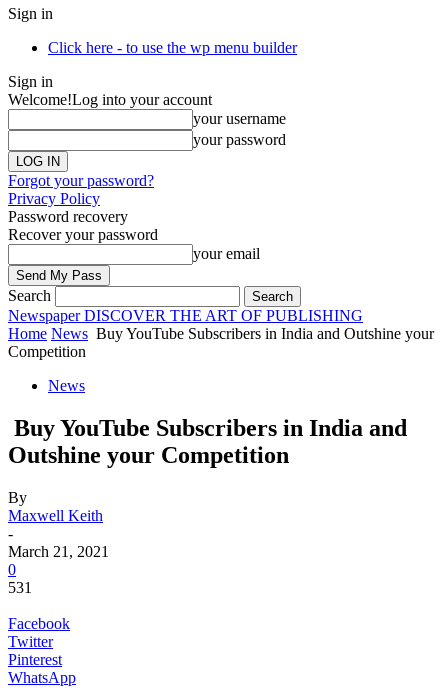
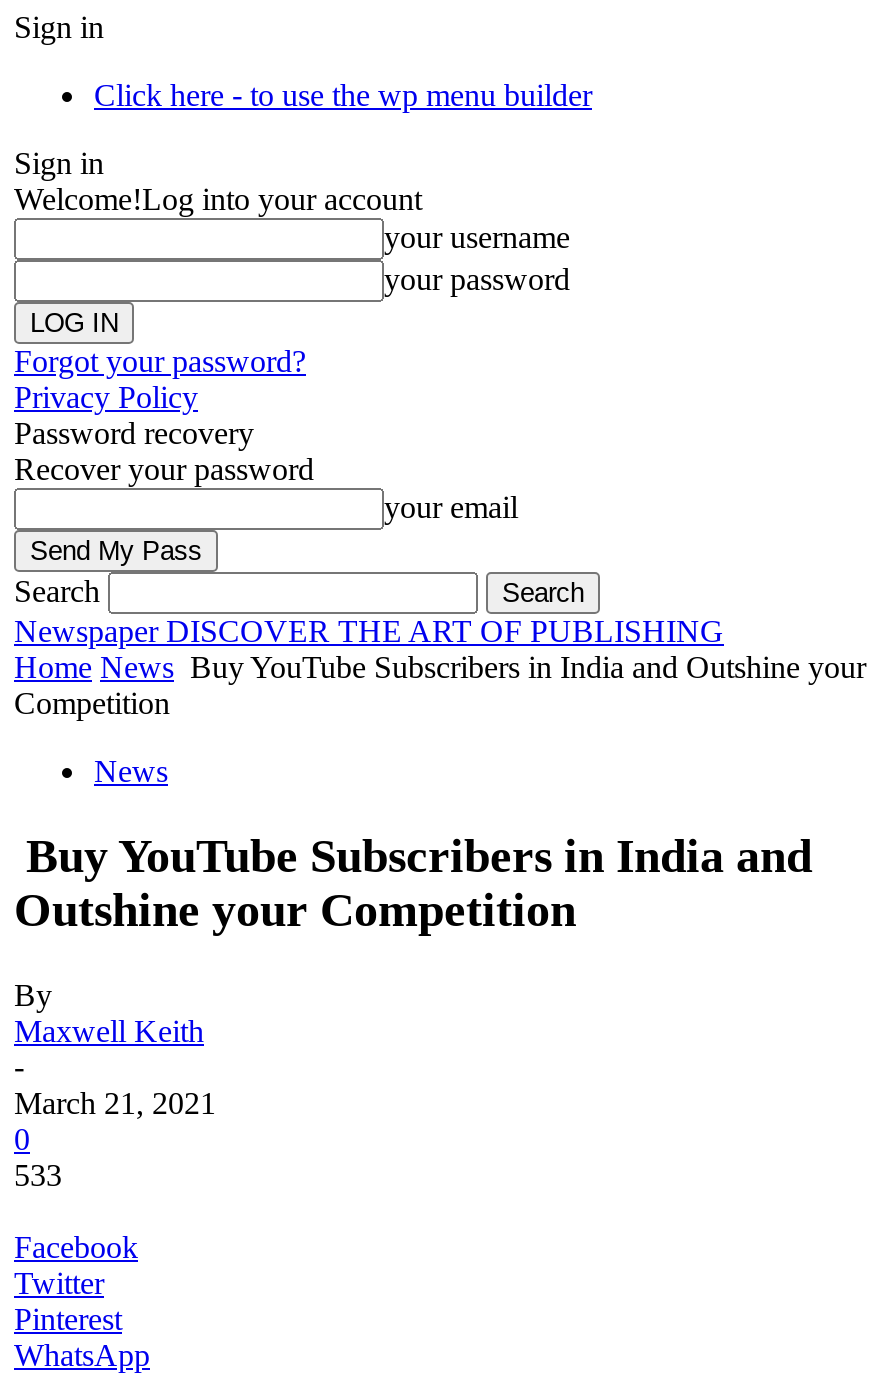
- 531
+ 533
